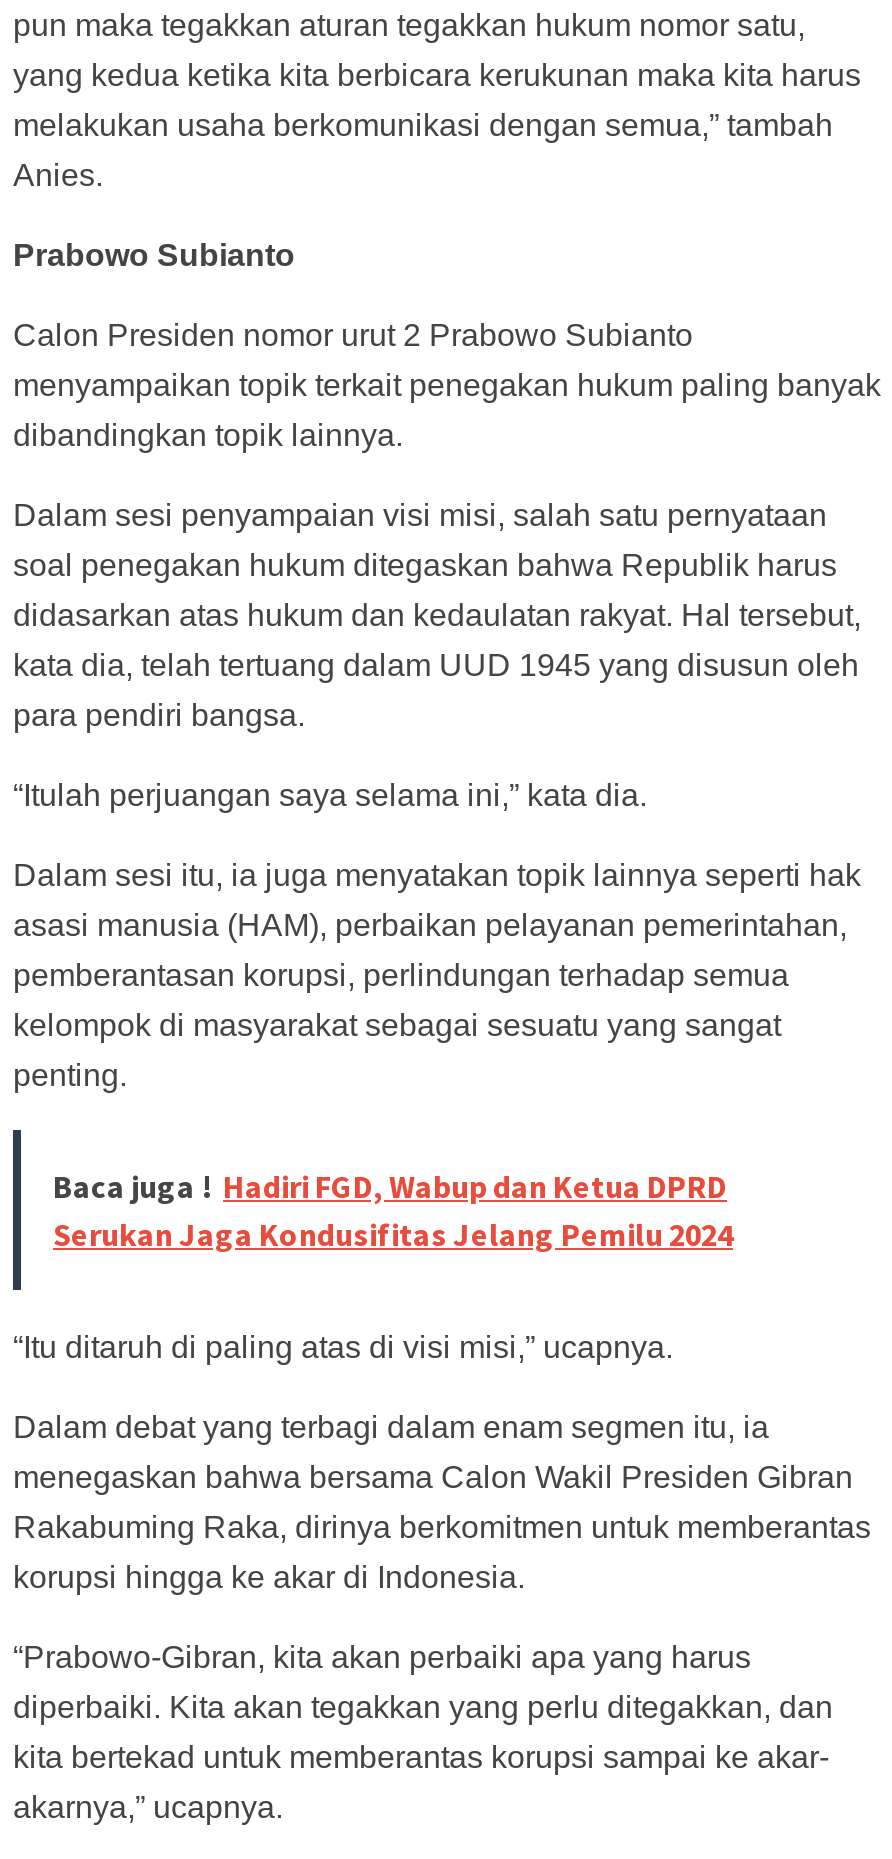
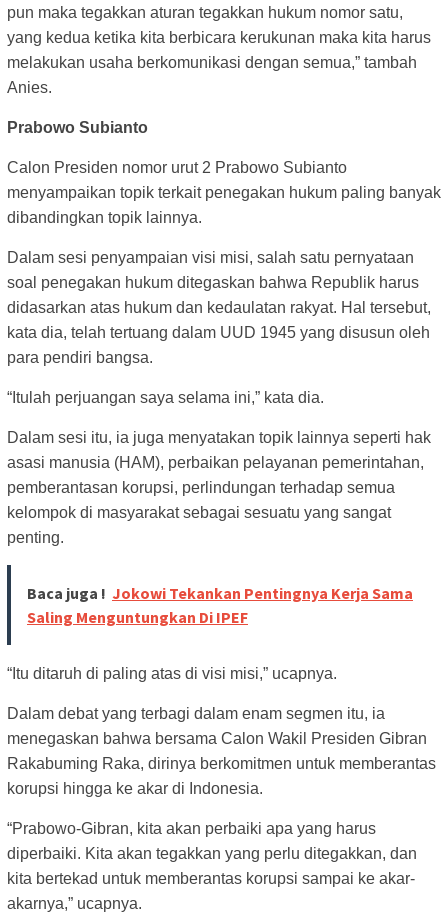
- Baca juga ! Hadiri FGD, Wabup dan Ketua DPRD
- Serukan Jaga Kondusifitas Jelang Pemilu 2024
+ Baca juga ! Jokowi Tekankan Pentingnya Kerja Sama
+ Saling Menguntungkan Di IPEF
